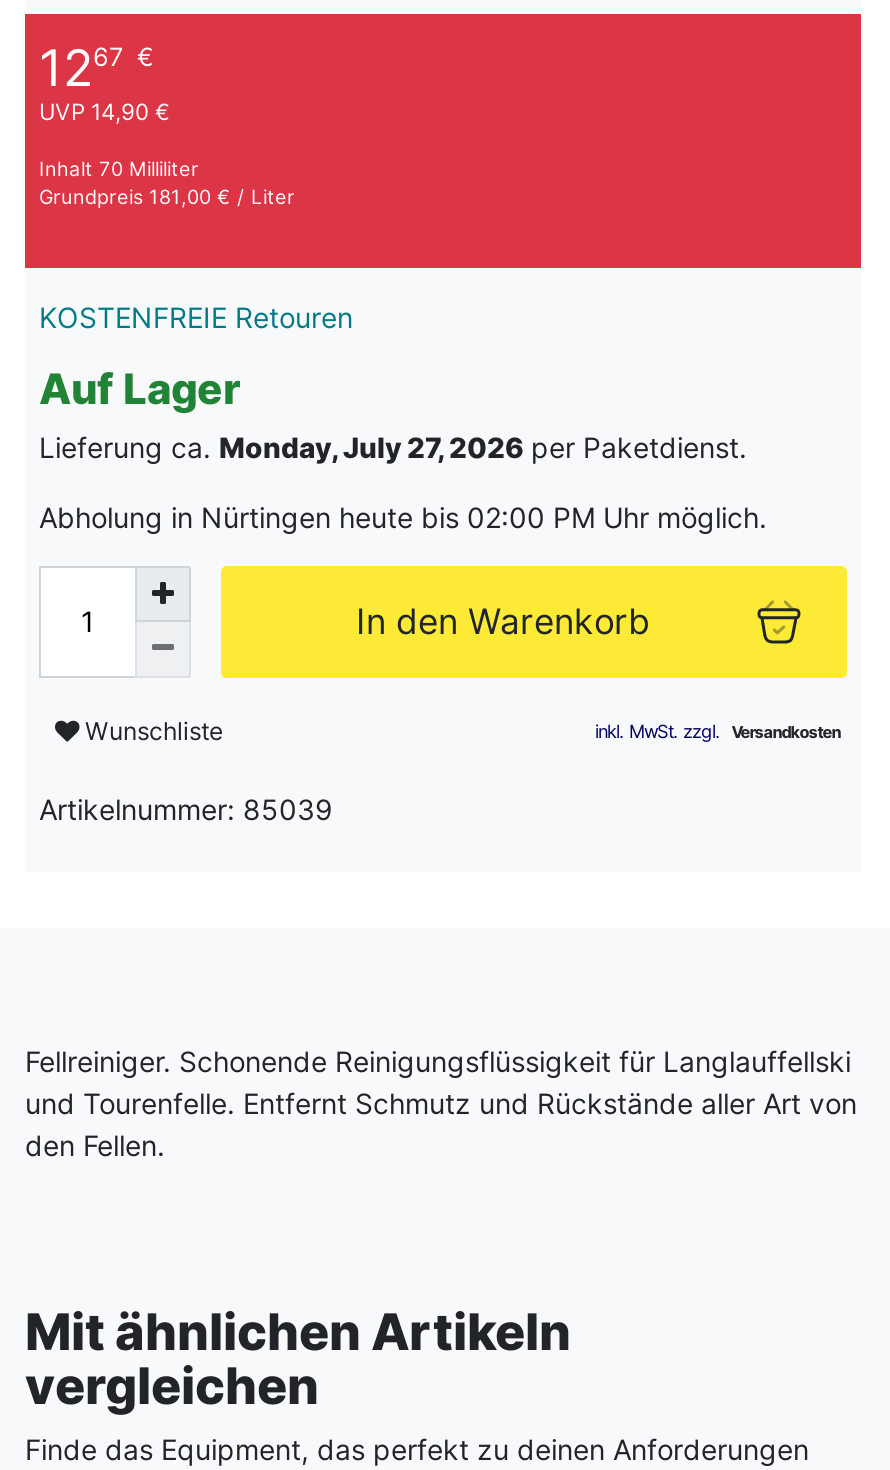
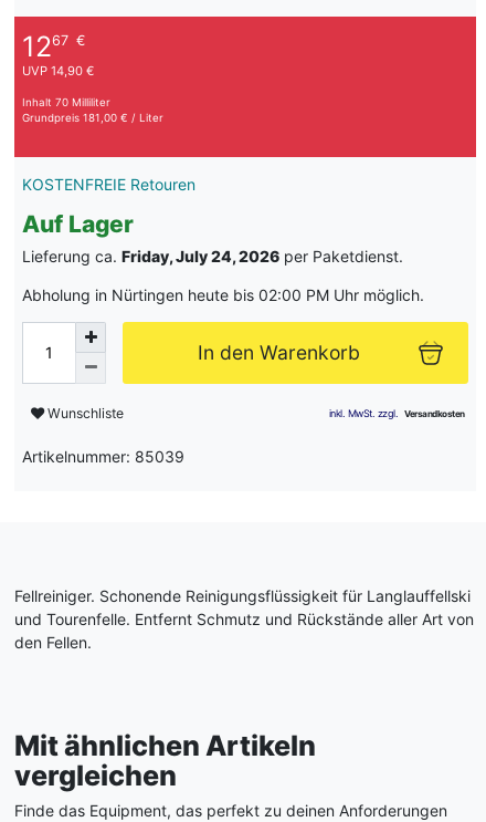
- Lieferung ca. Monday, July 27, 2026 per Paketdienst.
+ Lieferung ca. Friday, July 24, 2026 per Paketdienst.
